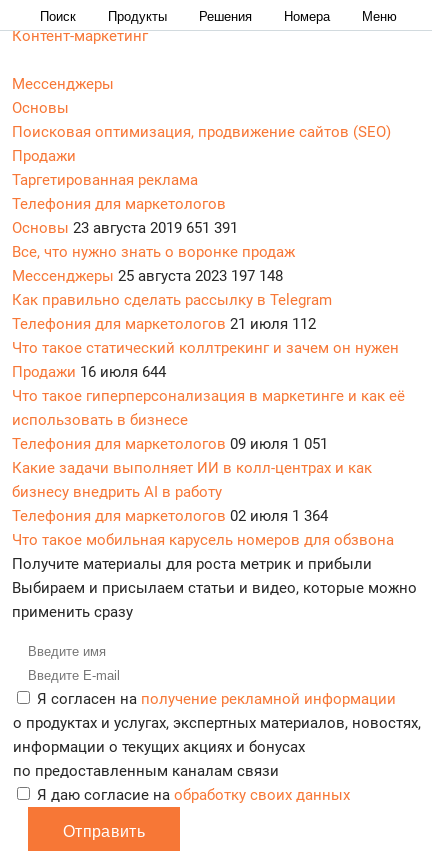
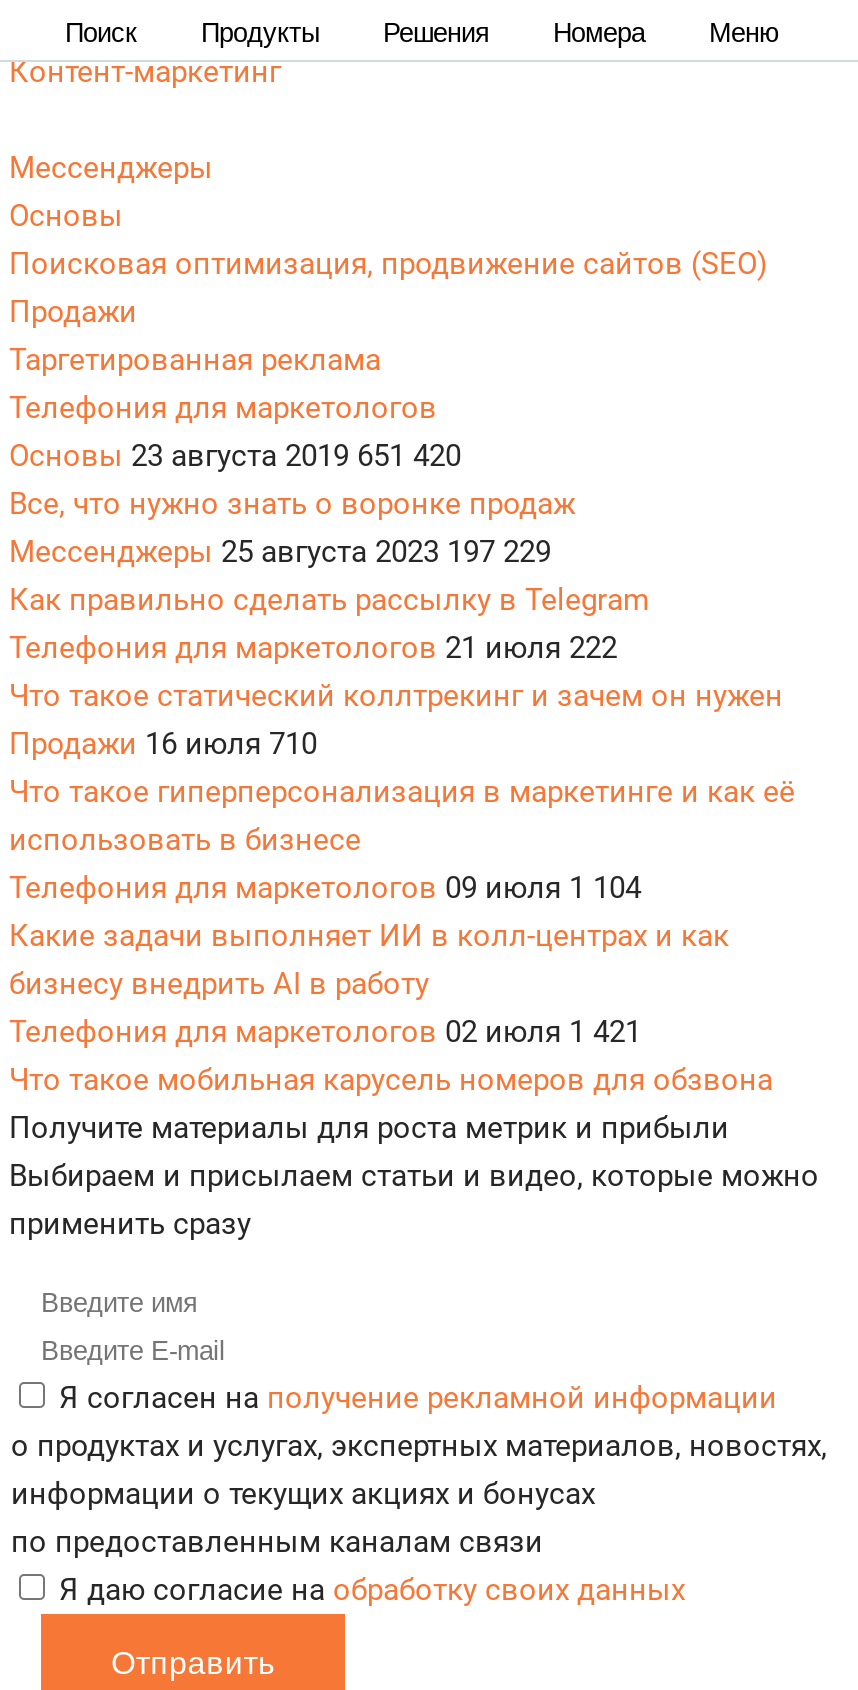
- Основы 23 августа 2019 651 391
+ Основы 23 августа 2019 651 420

- Мессенджеры 25 августа 2023 197 148
+ Мессенджеры 25 августа 2023 197 229

- Телефония для маркетологов 21 июля 112
+ Телефония для маркетологов 21 июля 222

- Продажи 16 июля 644
+ Продажи 16 июля 710

- Телефония для маркетологов 09 июля 1 051
+ Телефония для маркетологов 09 июля 1 104

- Телефония для маркетологов 02 июля 1 364
+ Телефония для маркетологов 02 июля 1 421
